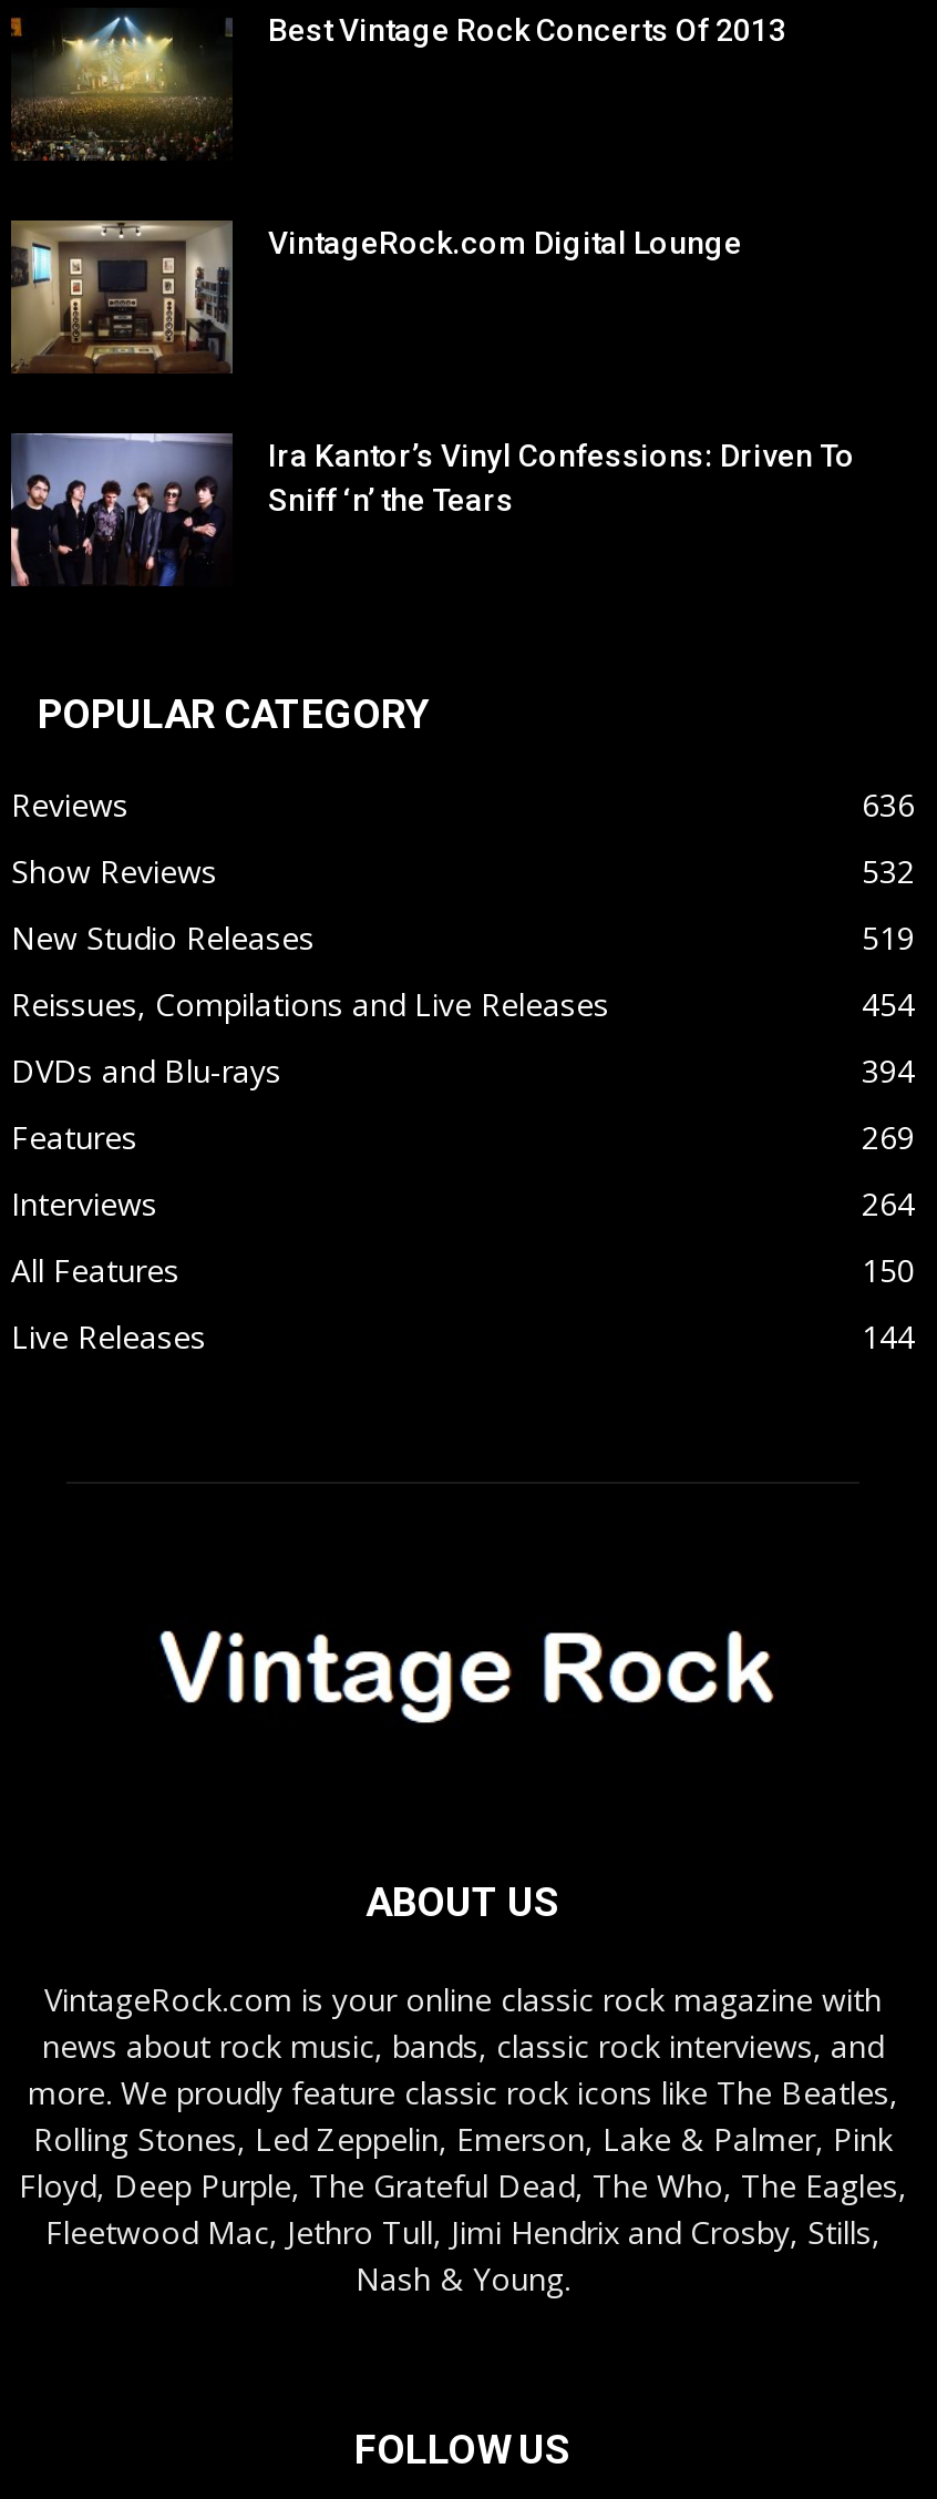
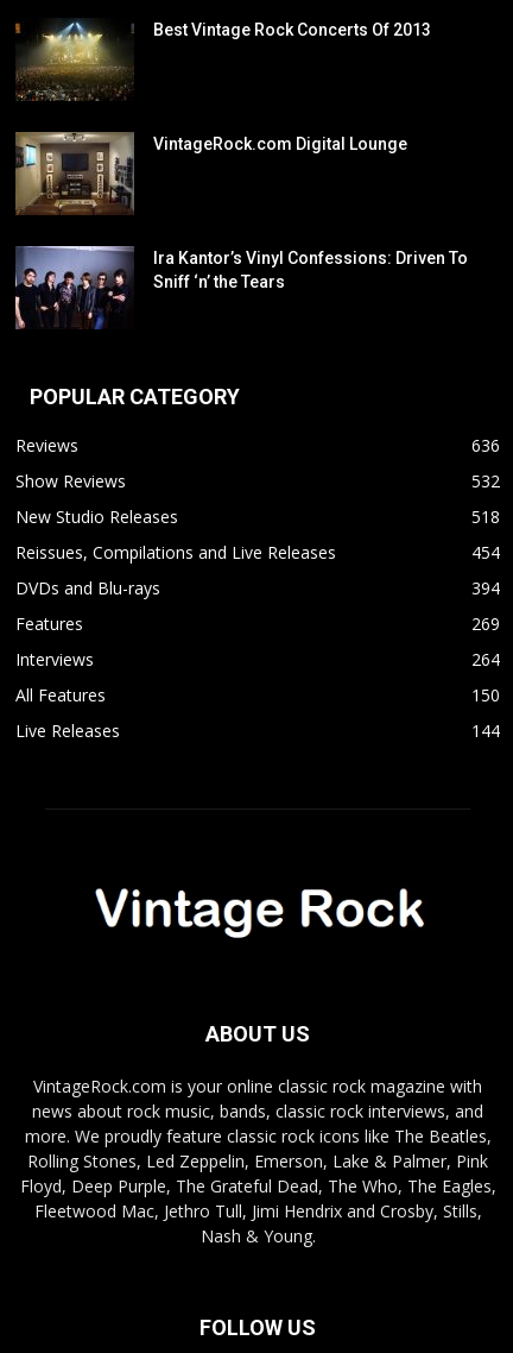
- 519
+ 518
